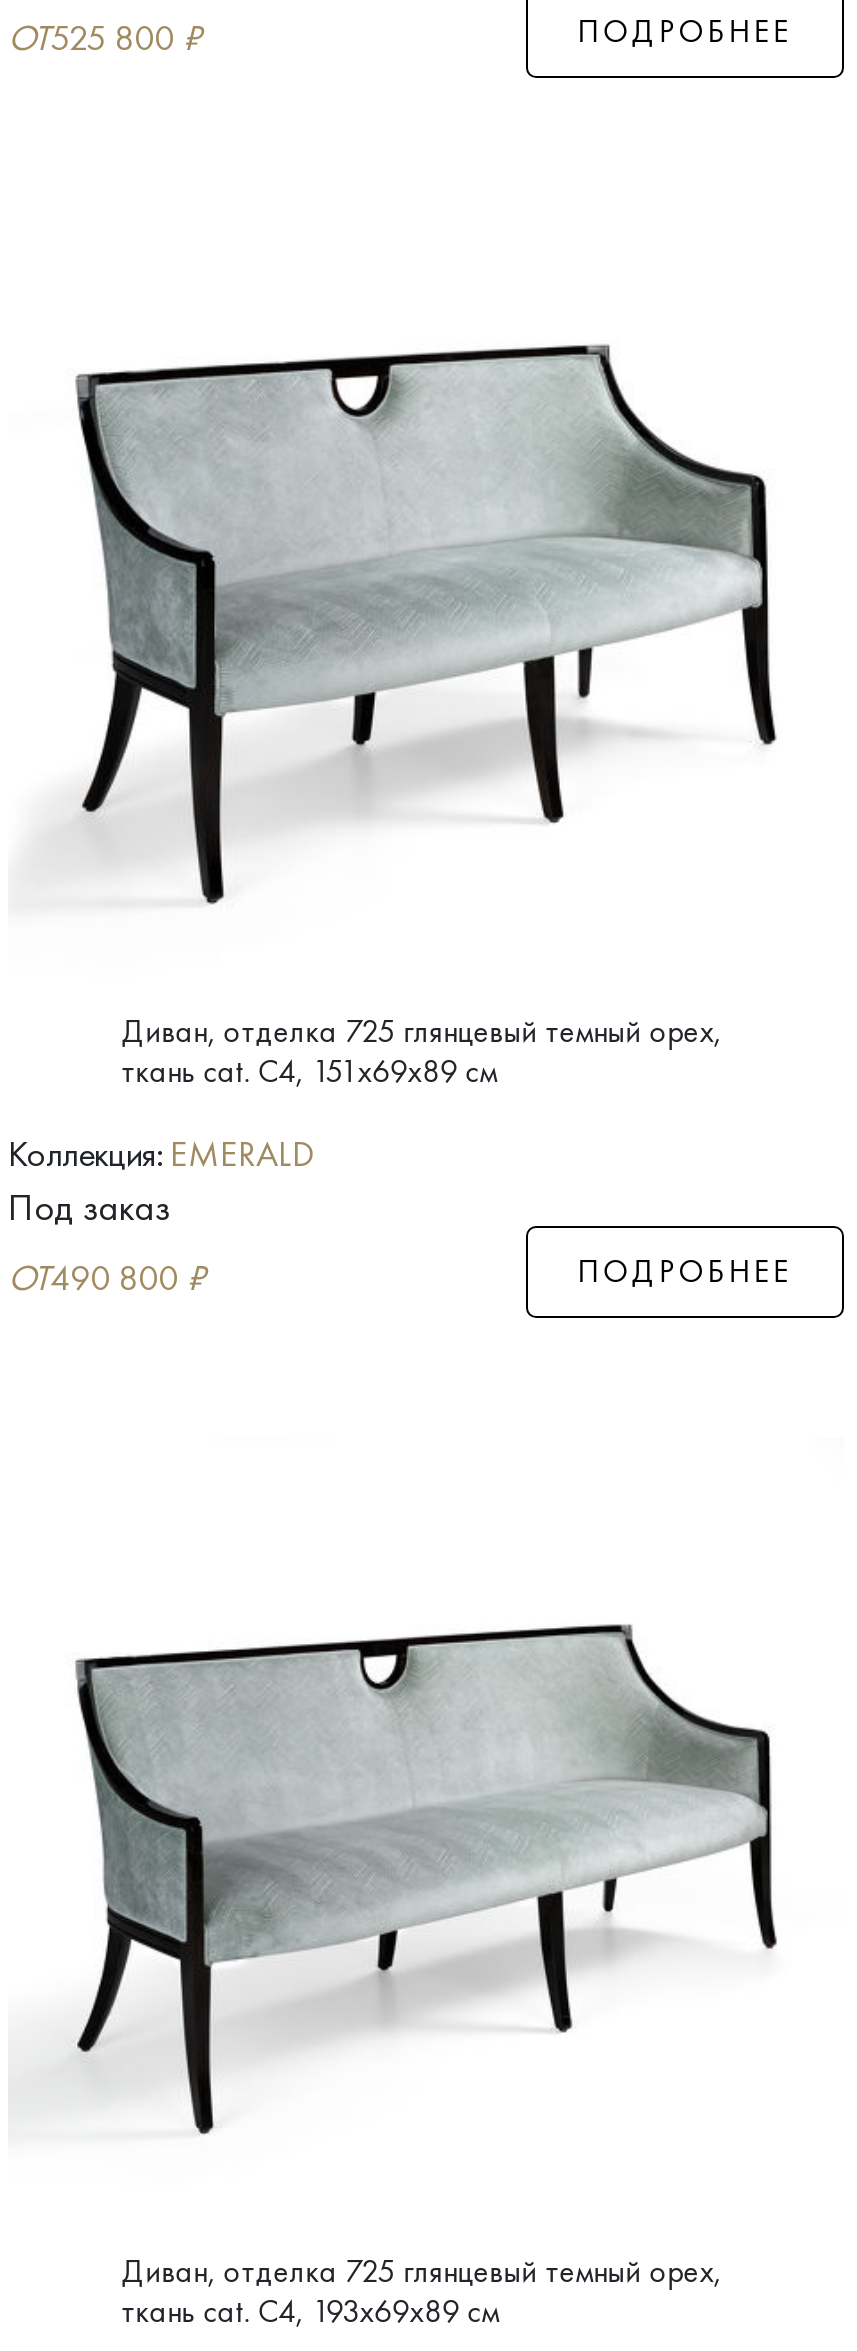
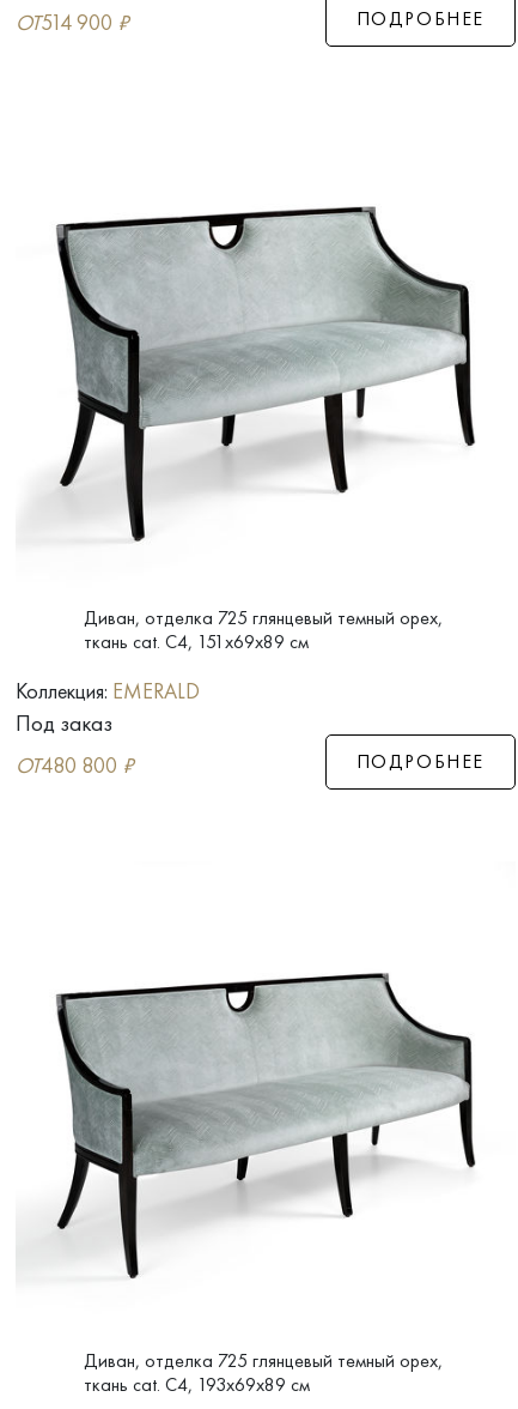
- ОТ525 800 ₽
+ ОТ514 900 ₽

- ОТ490 800 ₽
+ ОТ480 800 ₽
